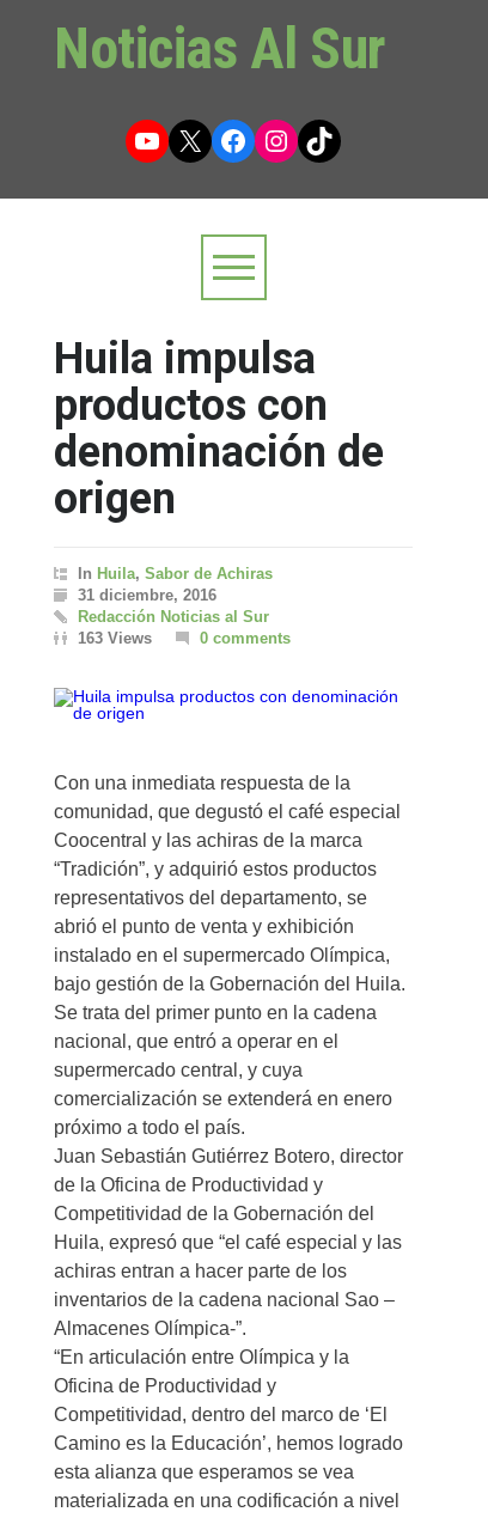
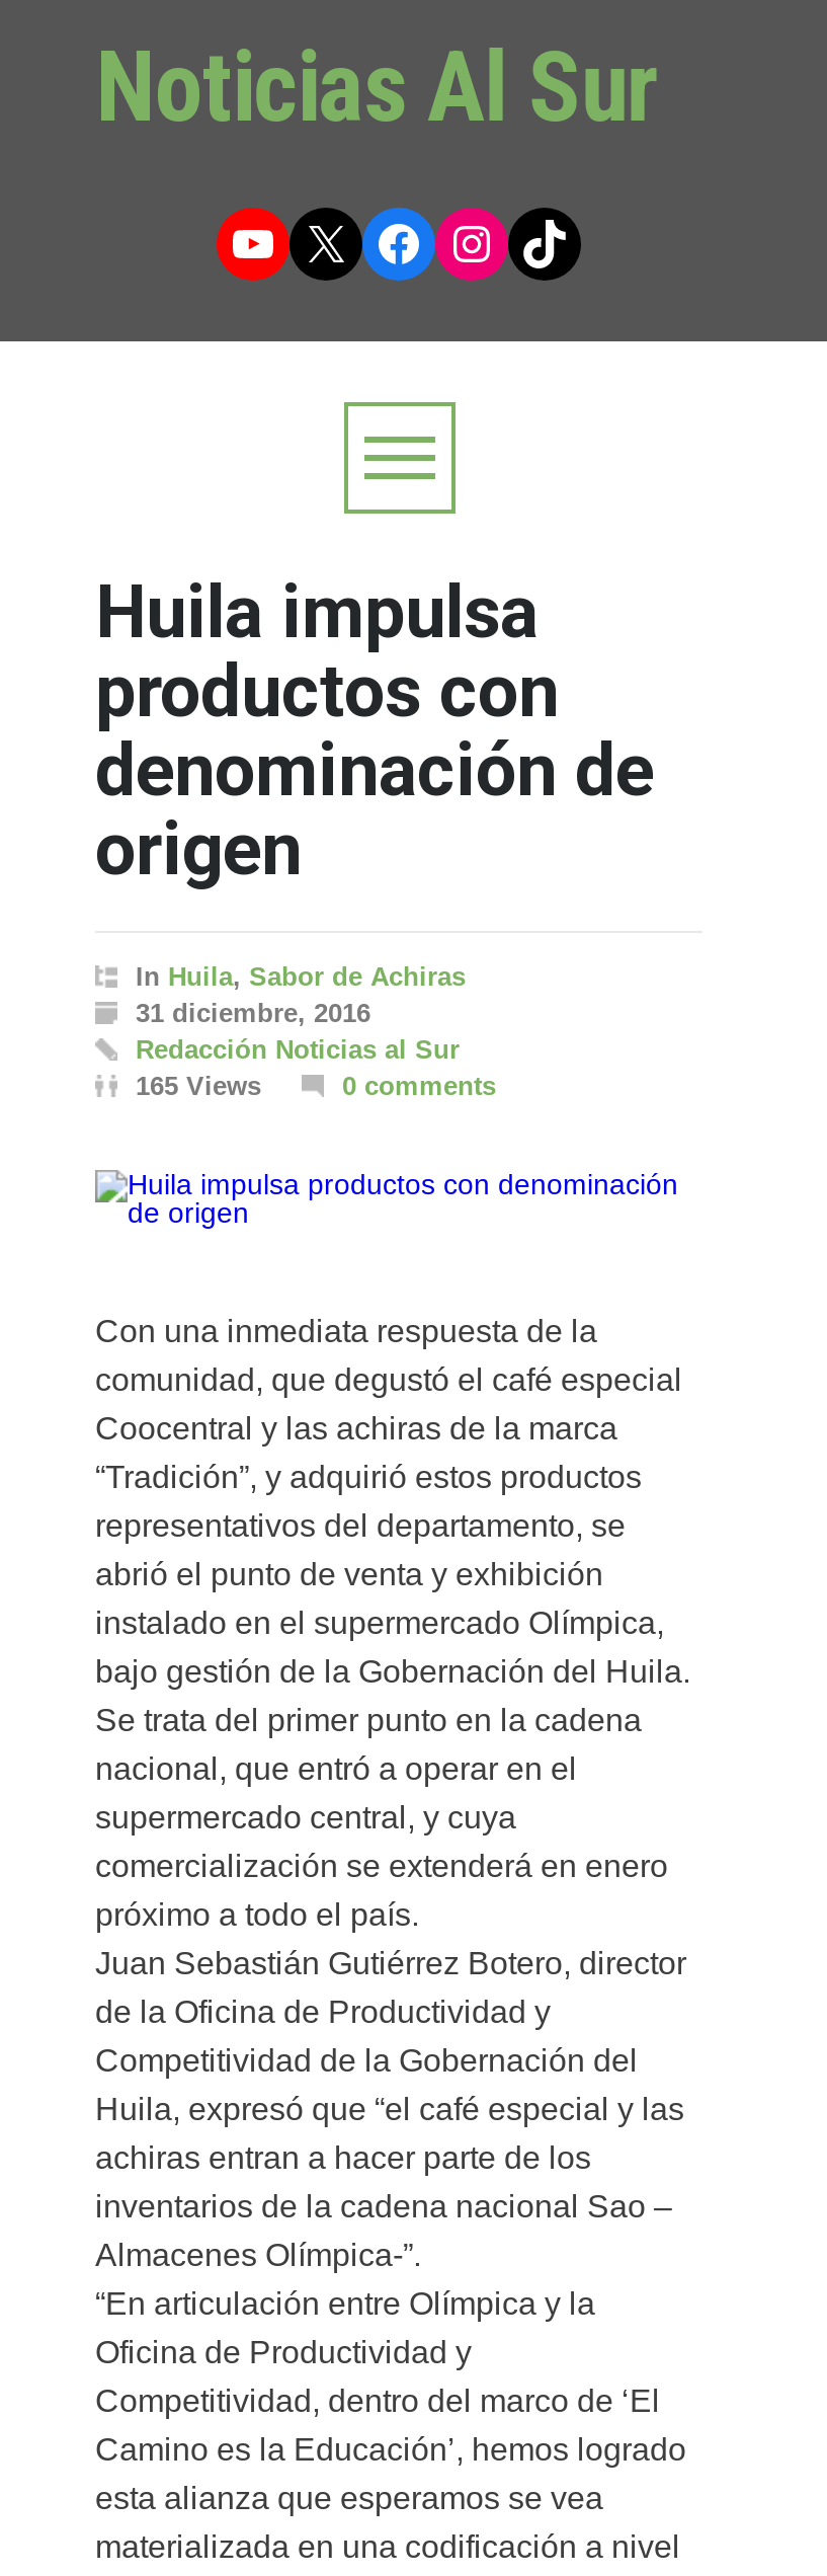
- 163 Views
+ 165 Views
